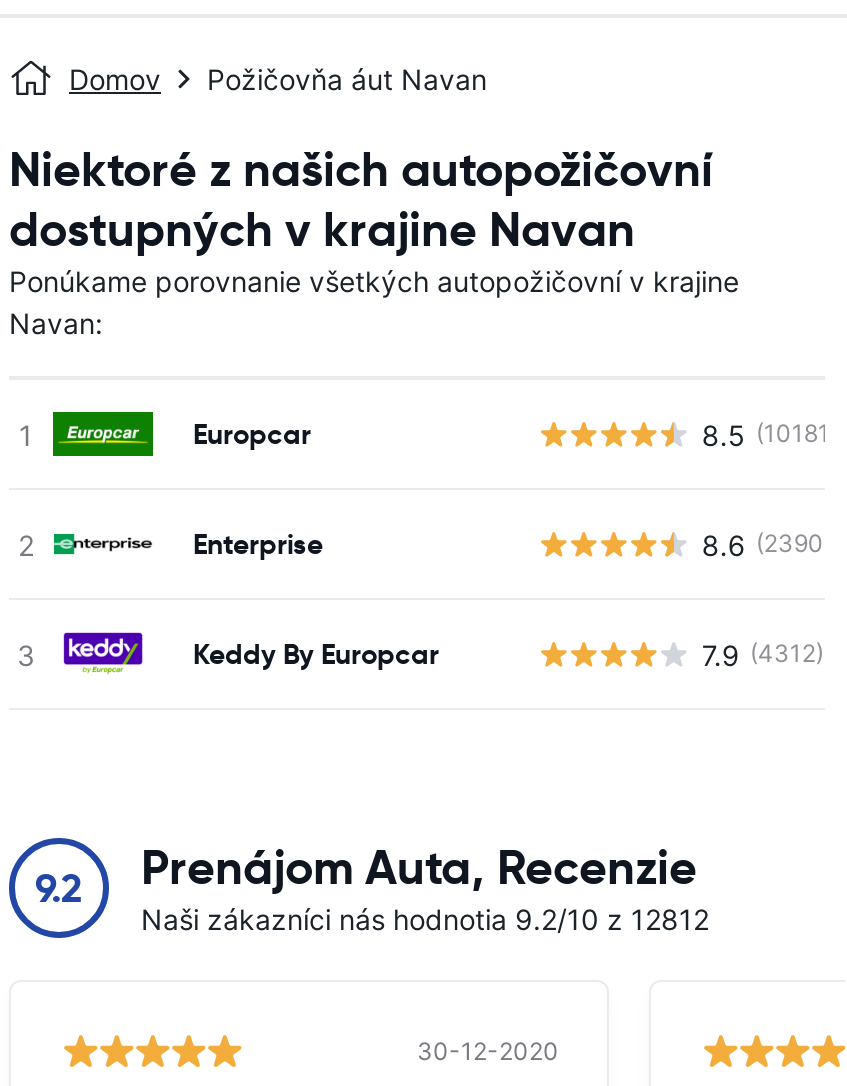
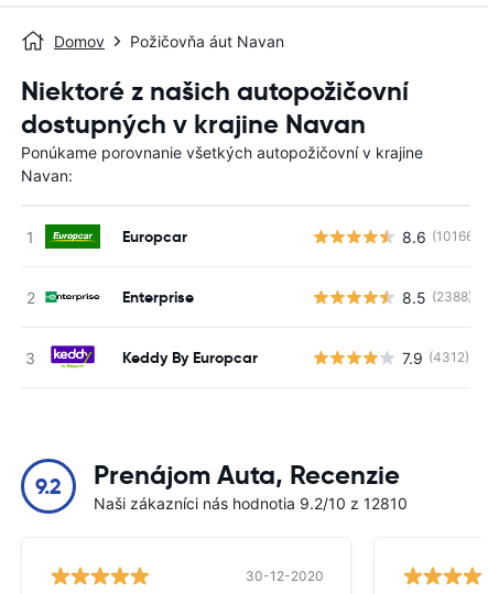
- 8.5 (10181)
+ 8.6 (10166)

- 8.6 (2390)
+ 8.5 (2388)

- Naši zákazníci nás hodnotia 9.2/10 z 12812
+ Naši zákazníci nás hodnotia 9.2/10 z 12810
